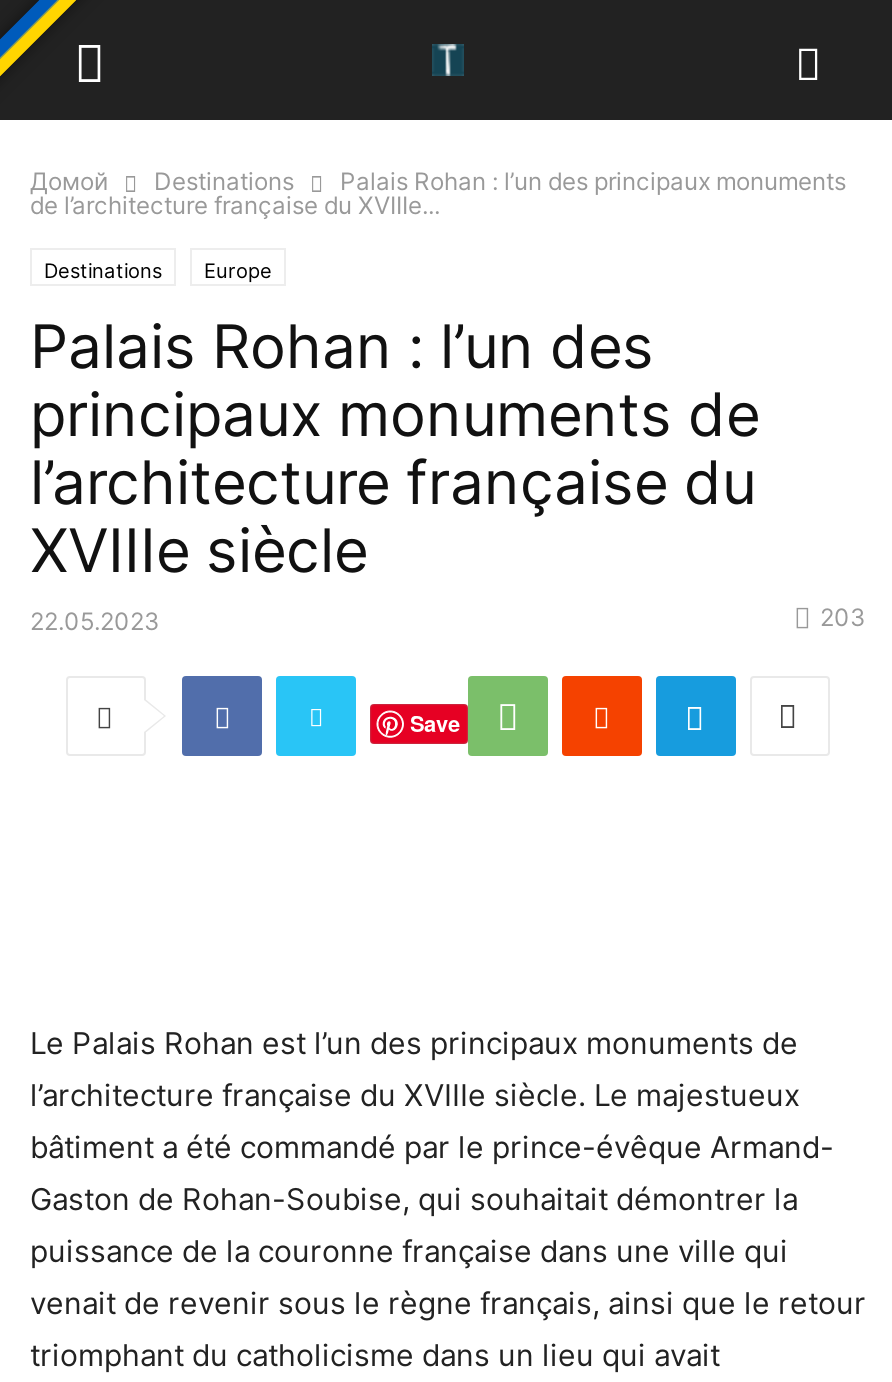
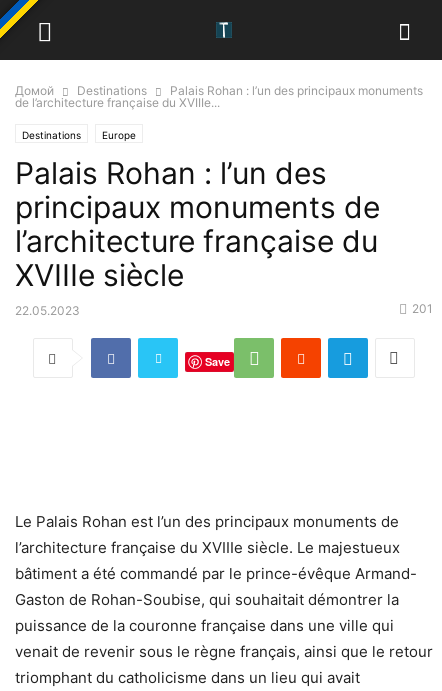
- 203
+ 201
